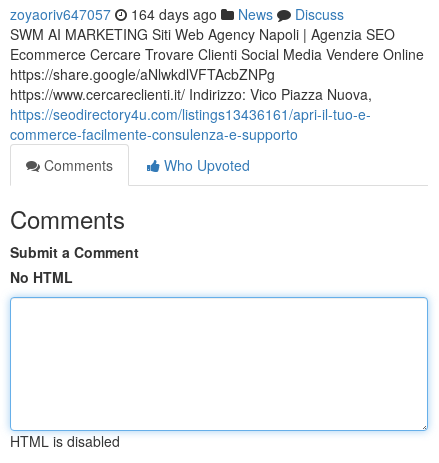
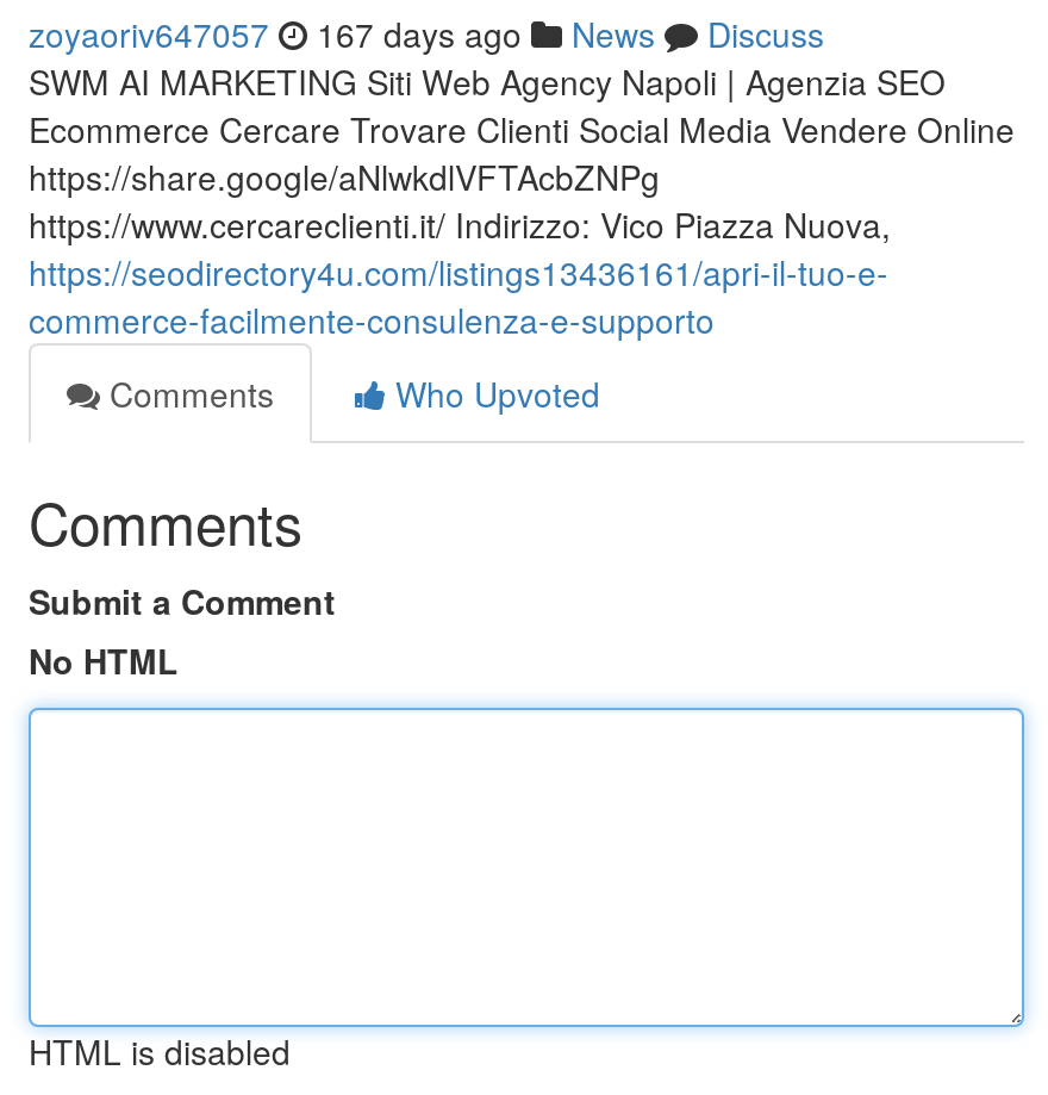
- zoyaoriv647057 164 days ago News Discuss
+ zoyaoriv647057 167 days ago News Discuss
